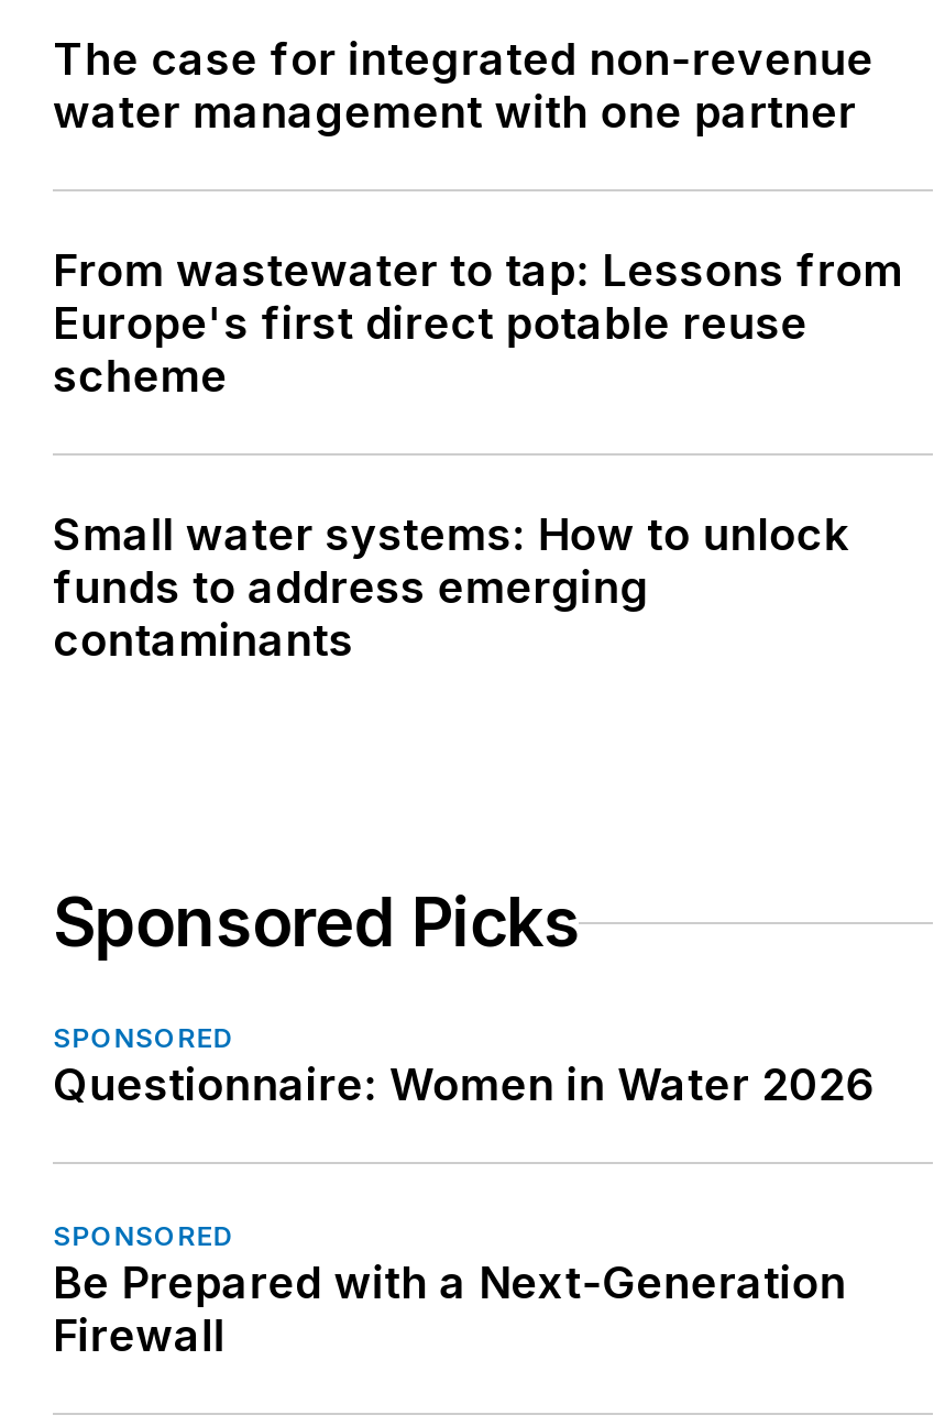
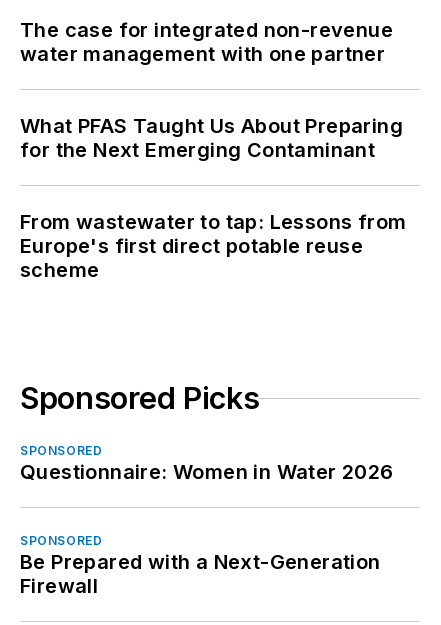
+ What PFAS Taught Us About Preparing
+ for the Next Emerging Contaminant

moved down: From wastewater to tap: Lessons from | Europe's first direct potable reuse | scheme

- Small water systems: How to unlock
- funds to address emerging
- contaminants
